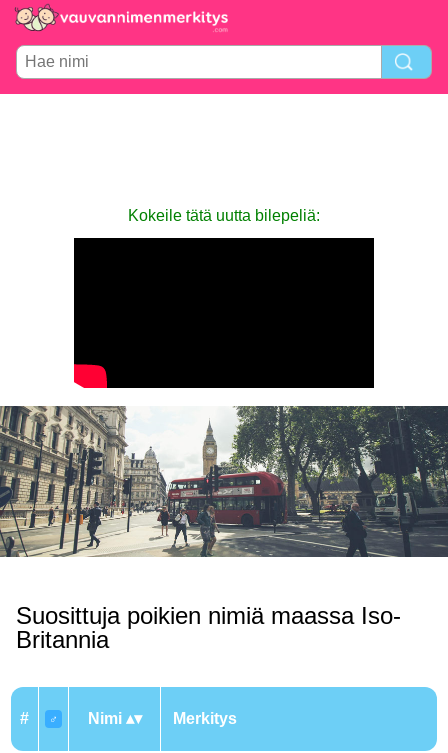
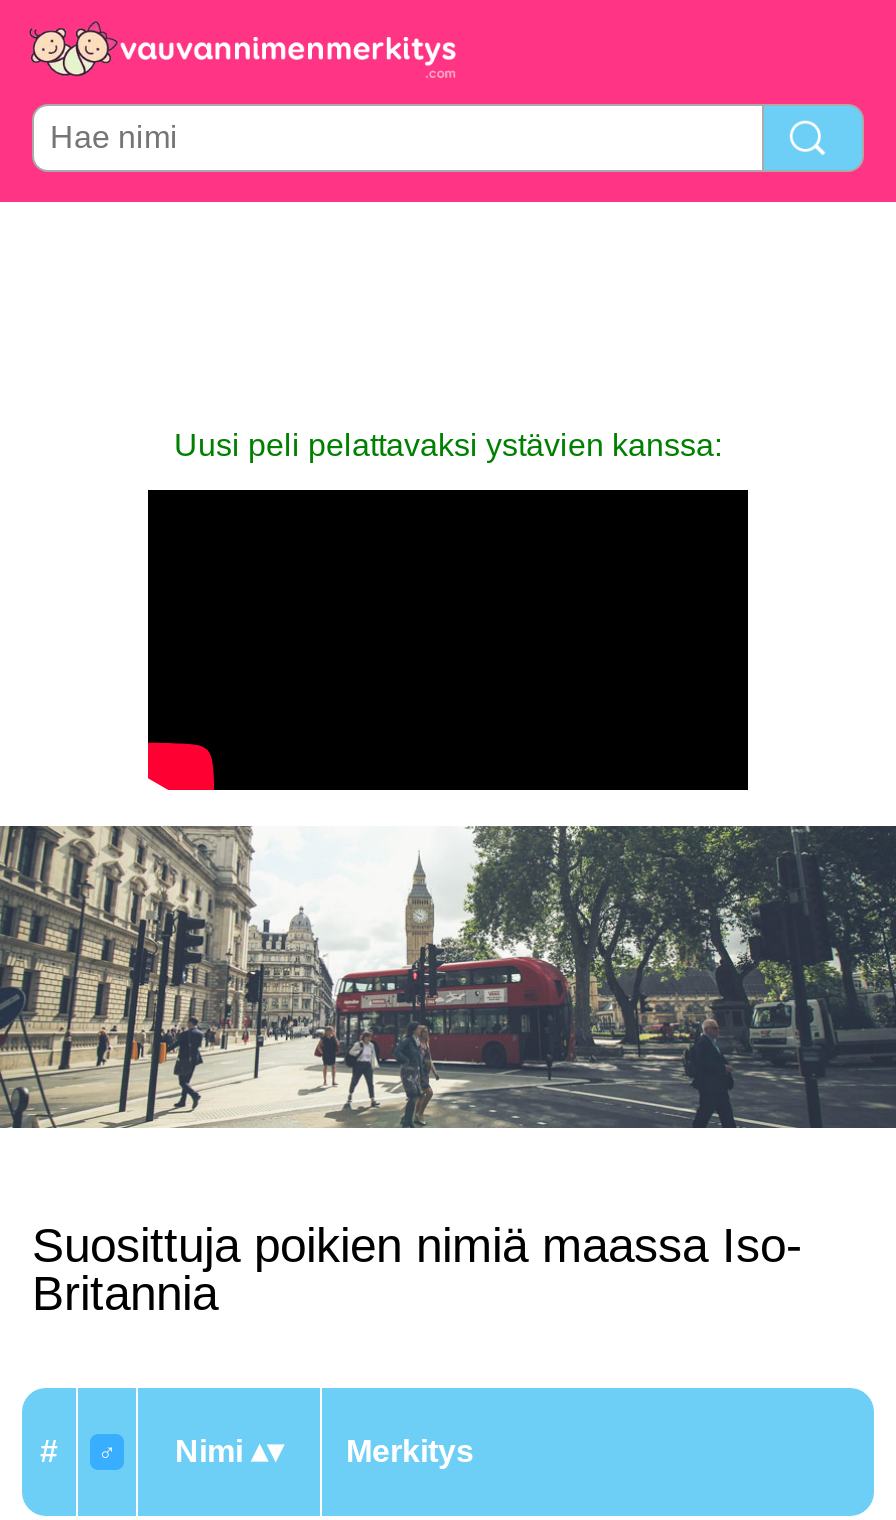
- Kokeile tätä uutta bilepeliä:
+ Uusi peli pelattavaksi ystävien kanssa:
